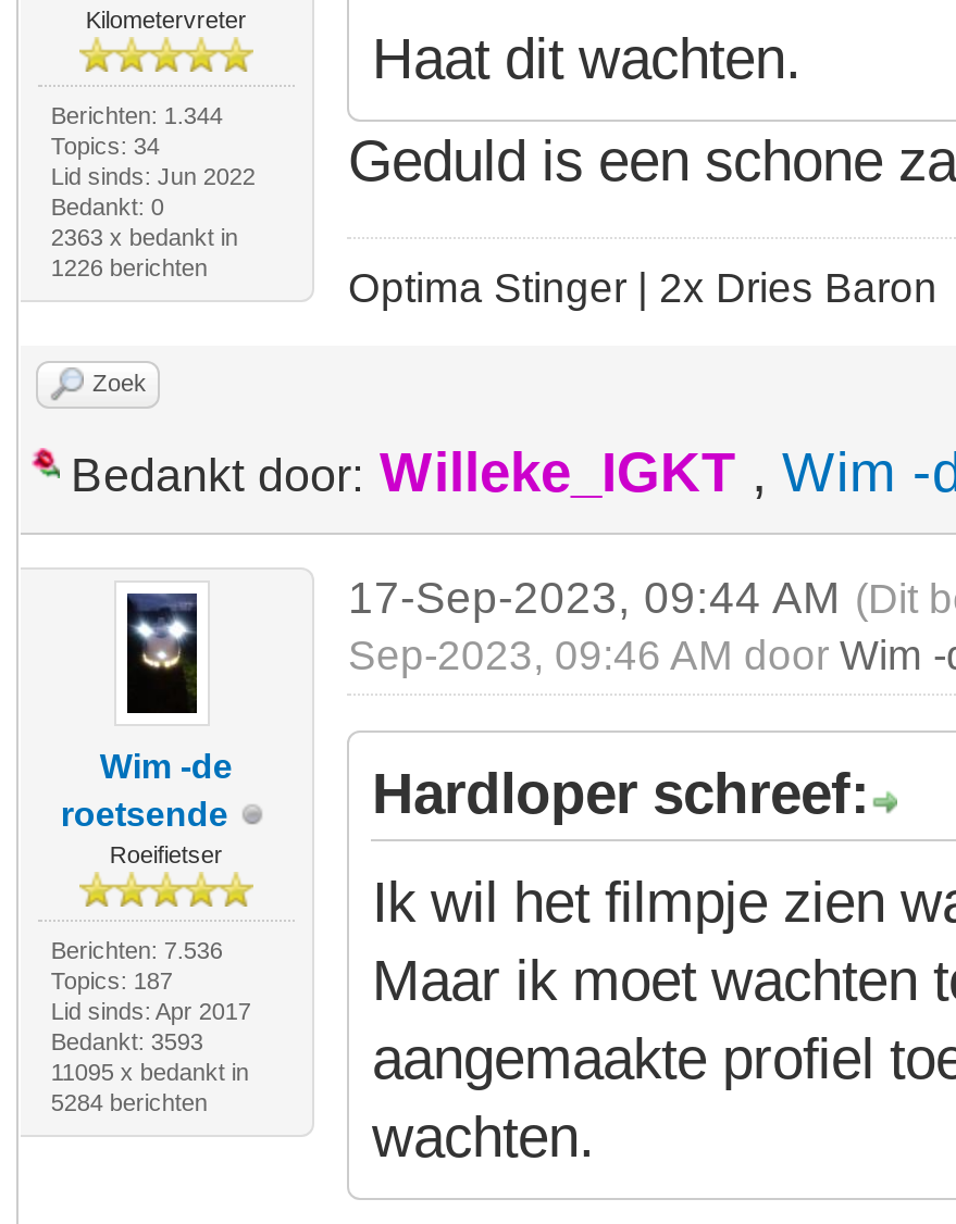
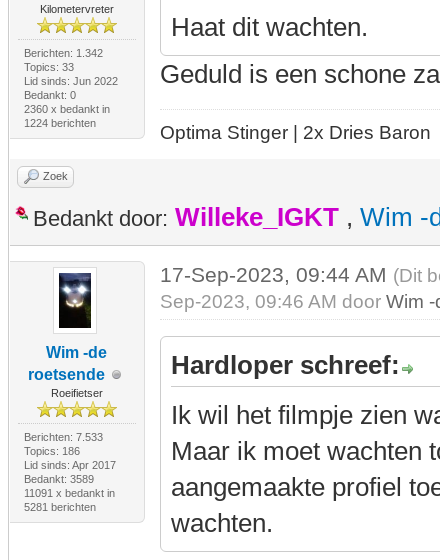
- Berichten: 1.344
+ Berichten: 1.342

- Topics: 34
+ Topics: 33

- 2363 x bedankt in
+ 2360 x bedankt in

- 1226 berichten
+ 1224 berichten

- Berichten: 7.536
+ Berichten: 7.533

- Topics: 187
+ Topics: 186

- Bedankt: 3593
+ Bedankt: 3589

- 11095 x bedankt in
+ 11091 x bedankt in

- 5284 berichten
+ 5281 berichten
